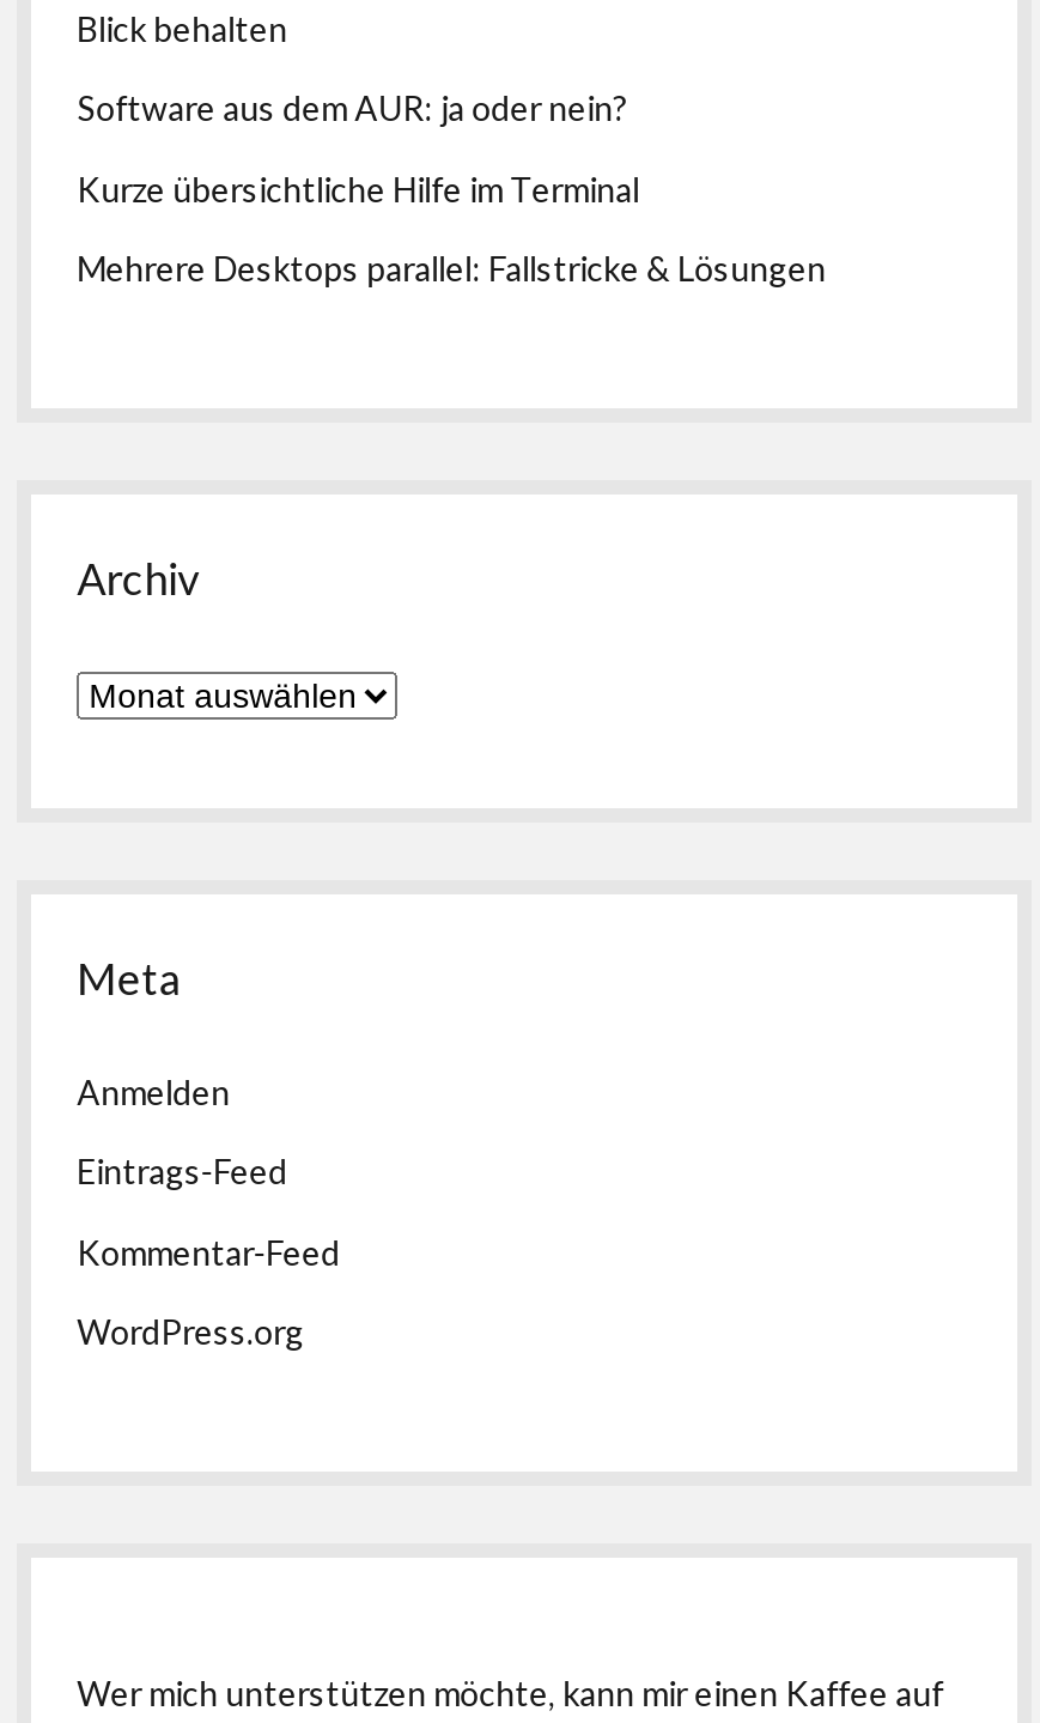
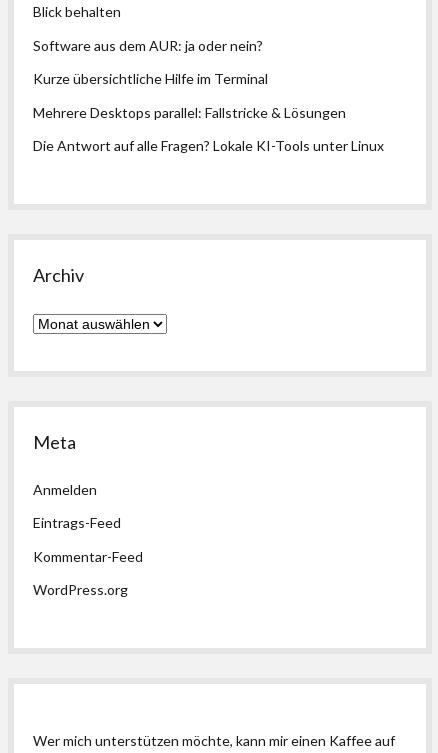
+ Die Antwort auf alle Fragen? Lokale KI-Tools unter Linux
